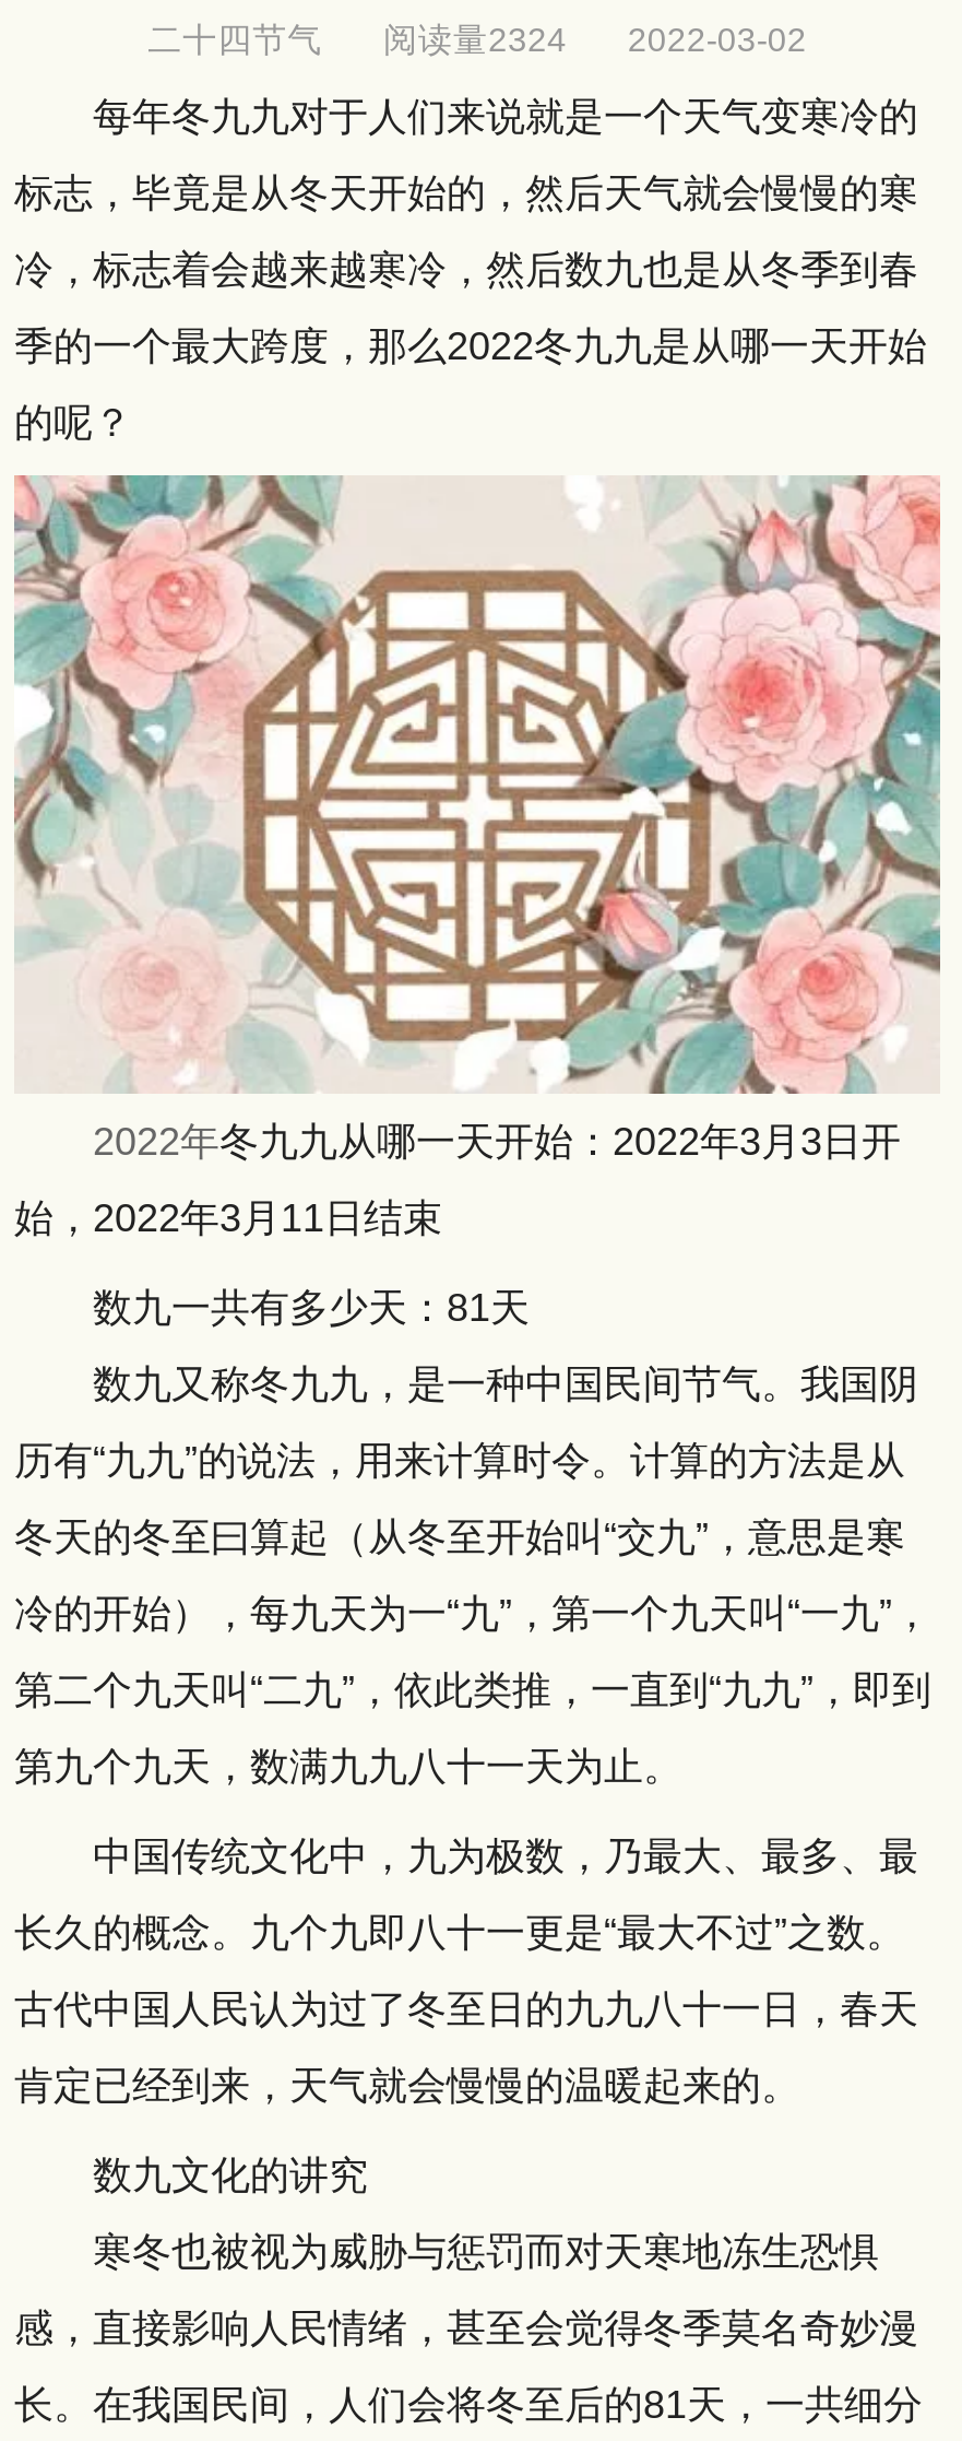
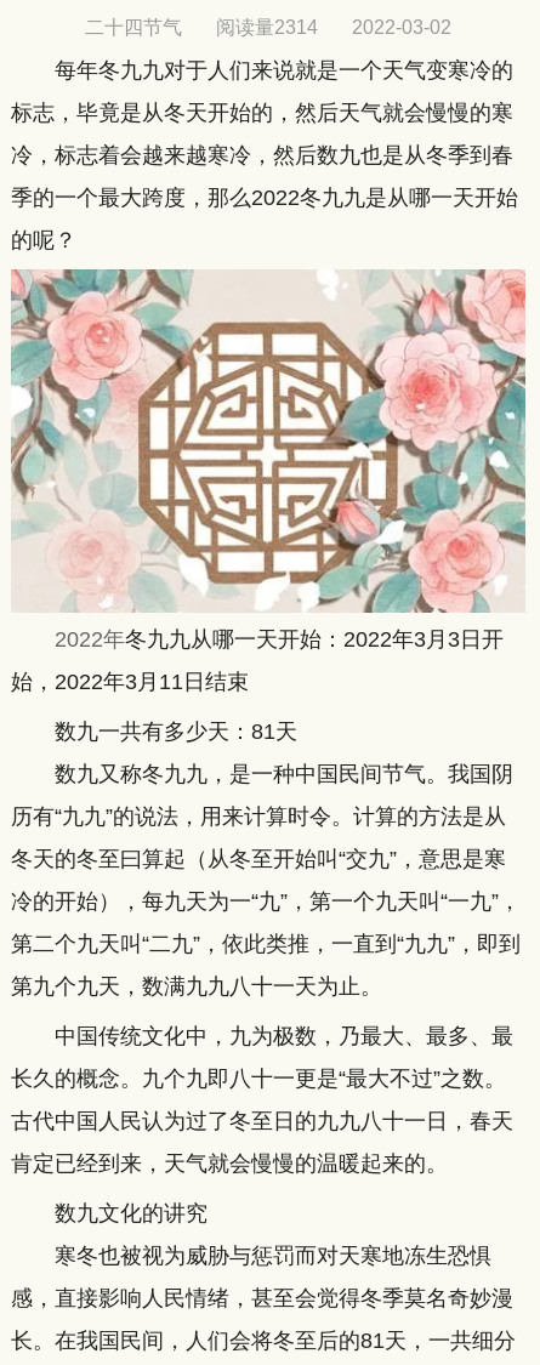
- 二十四节气 阅读量2324 2022-03-02
+ 二十四节气 阅读量2314 2022-03-02
